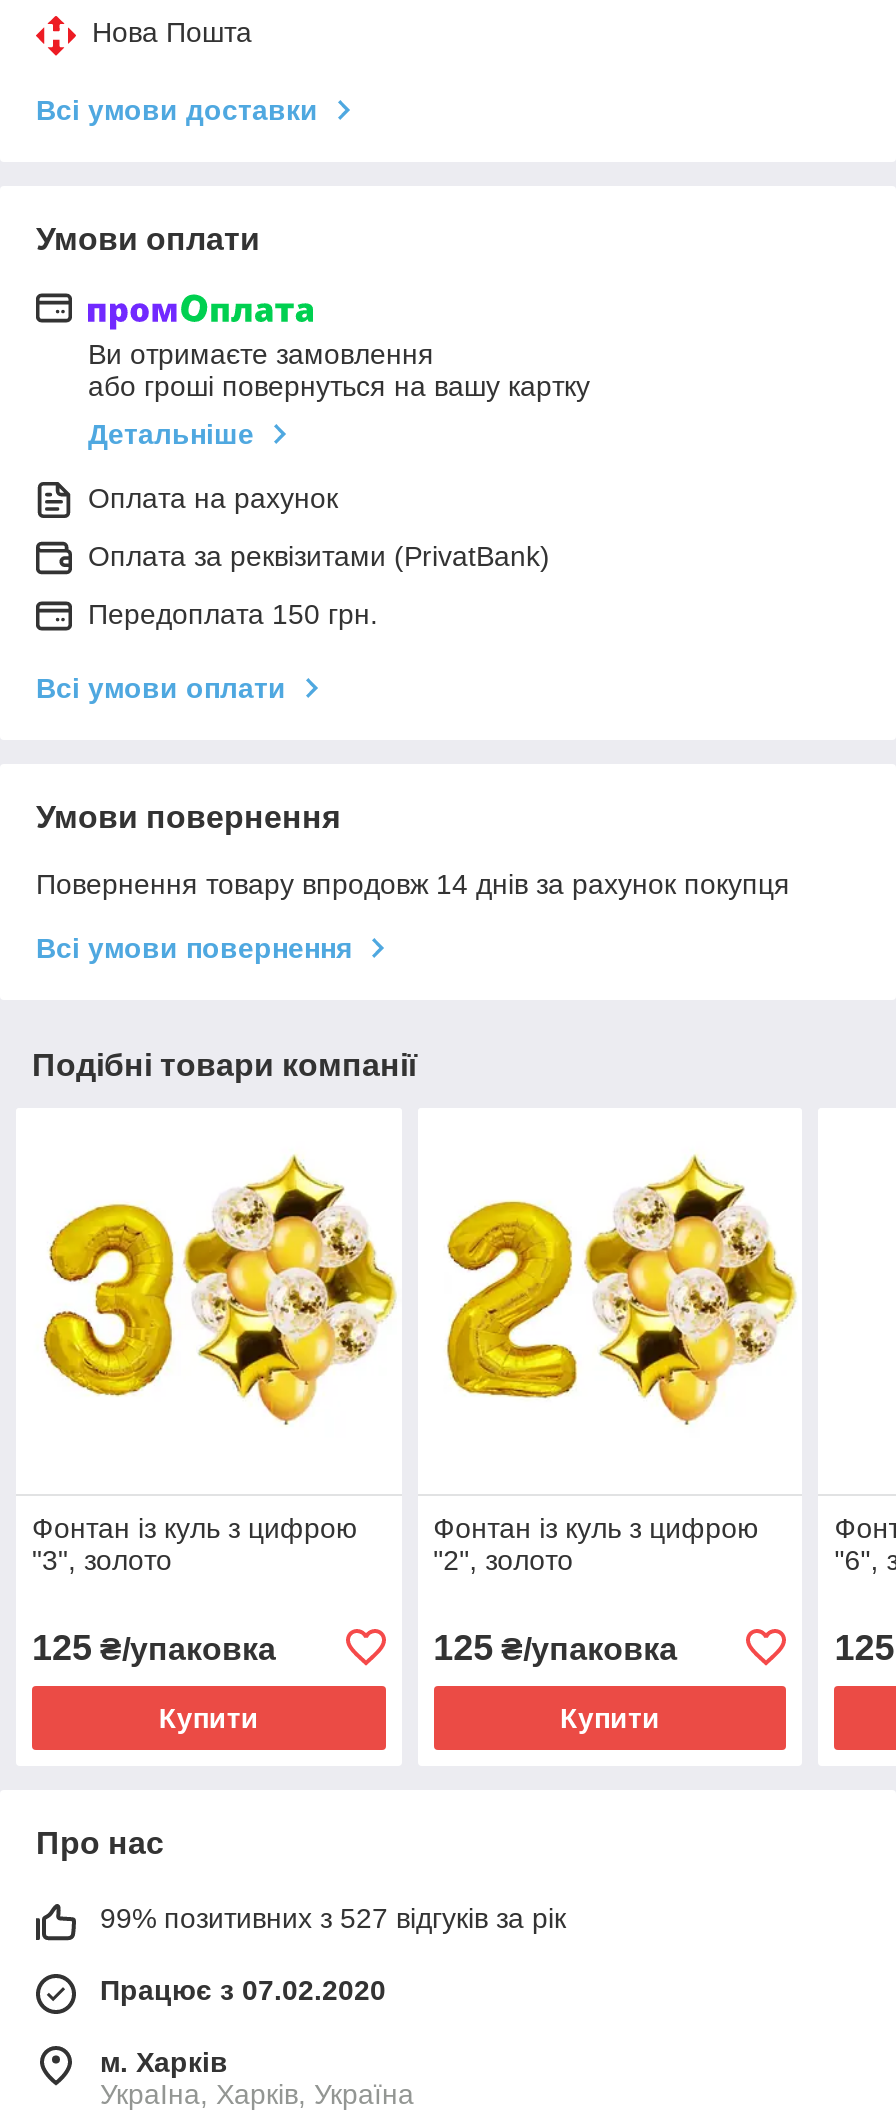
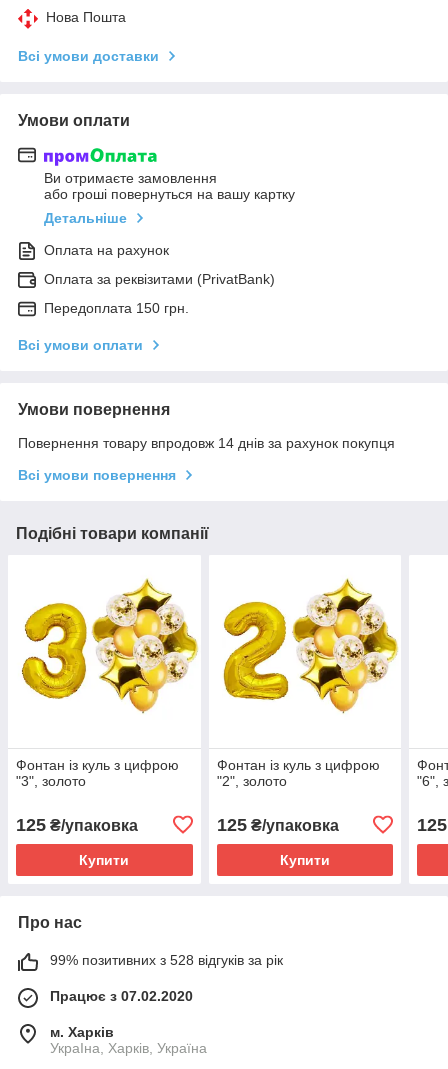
- 99% позитивних з 527 відгуків за рік
+ 99% позитивних з 528 відгуків за рік
